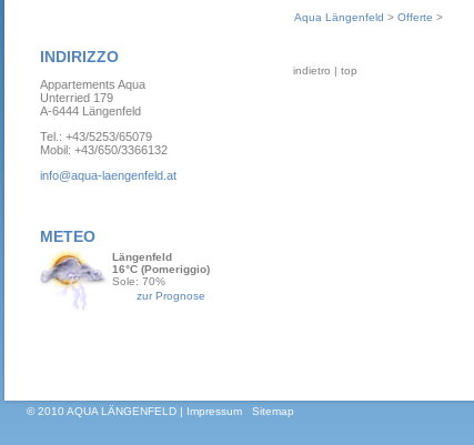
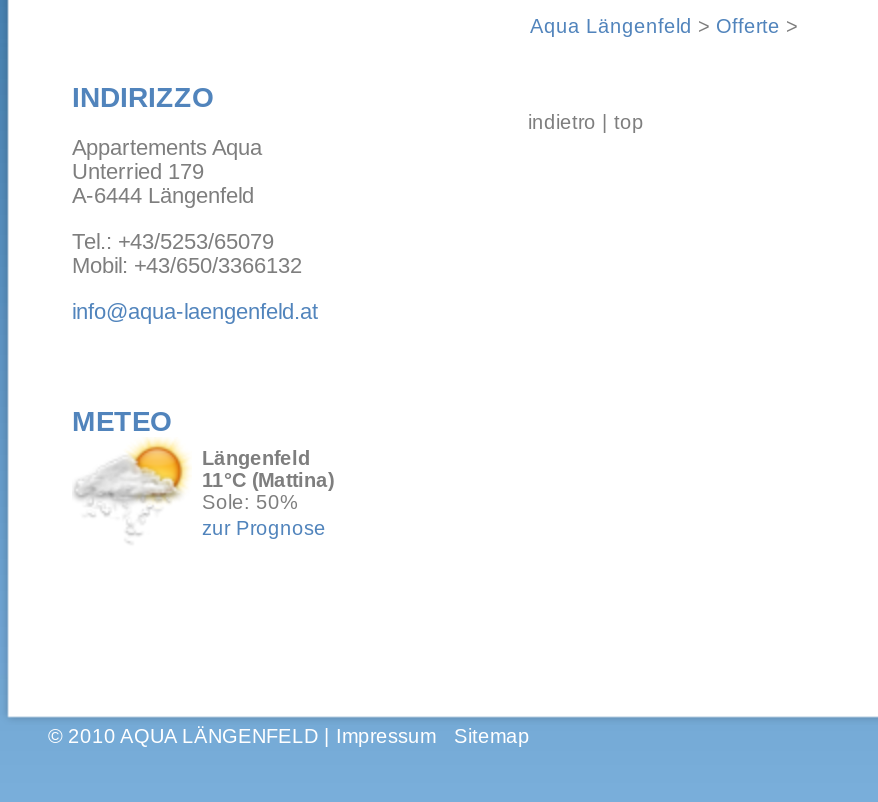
- [image]
- 16°C (Pomeriggio)
- Sole: 70%
+ [image]
+ 11°C (Mattina)
+ Sole: 50%
